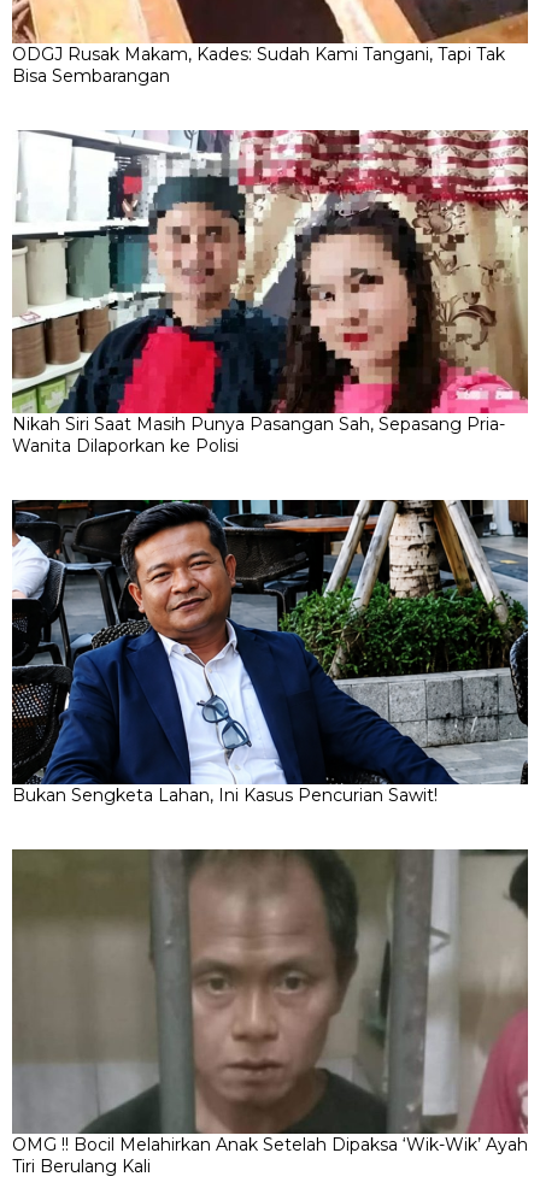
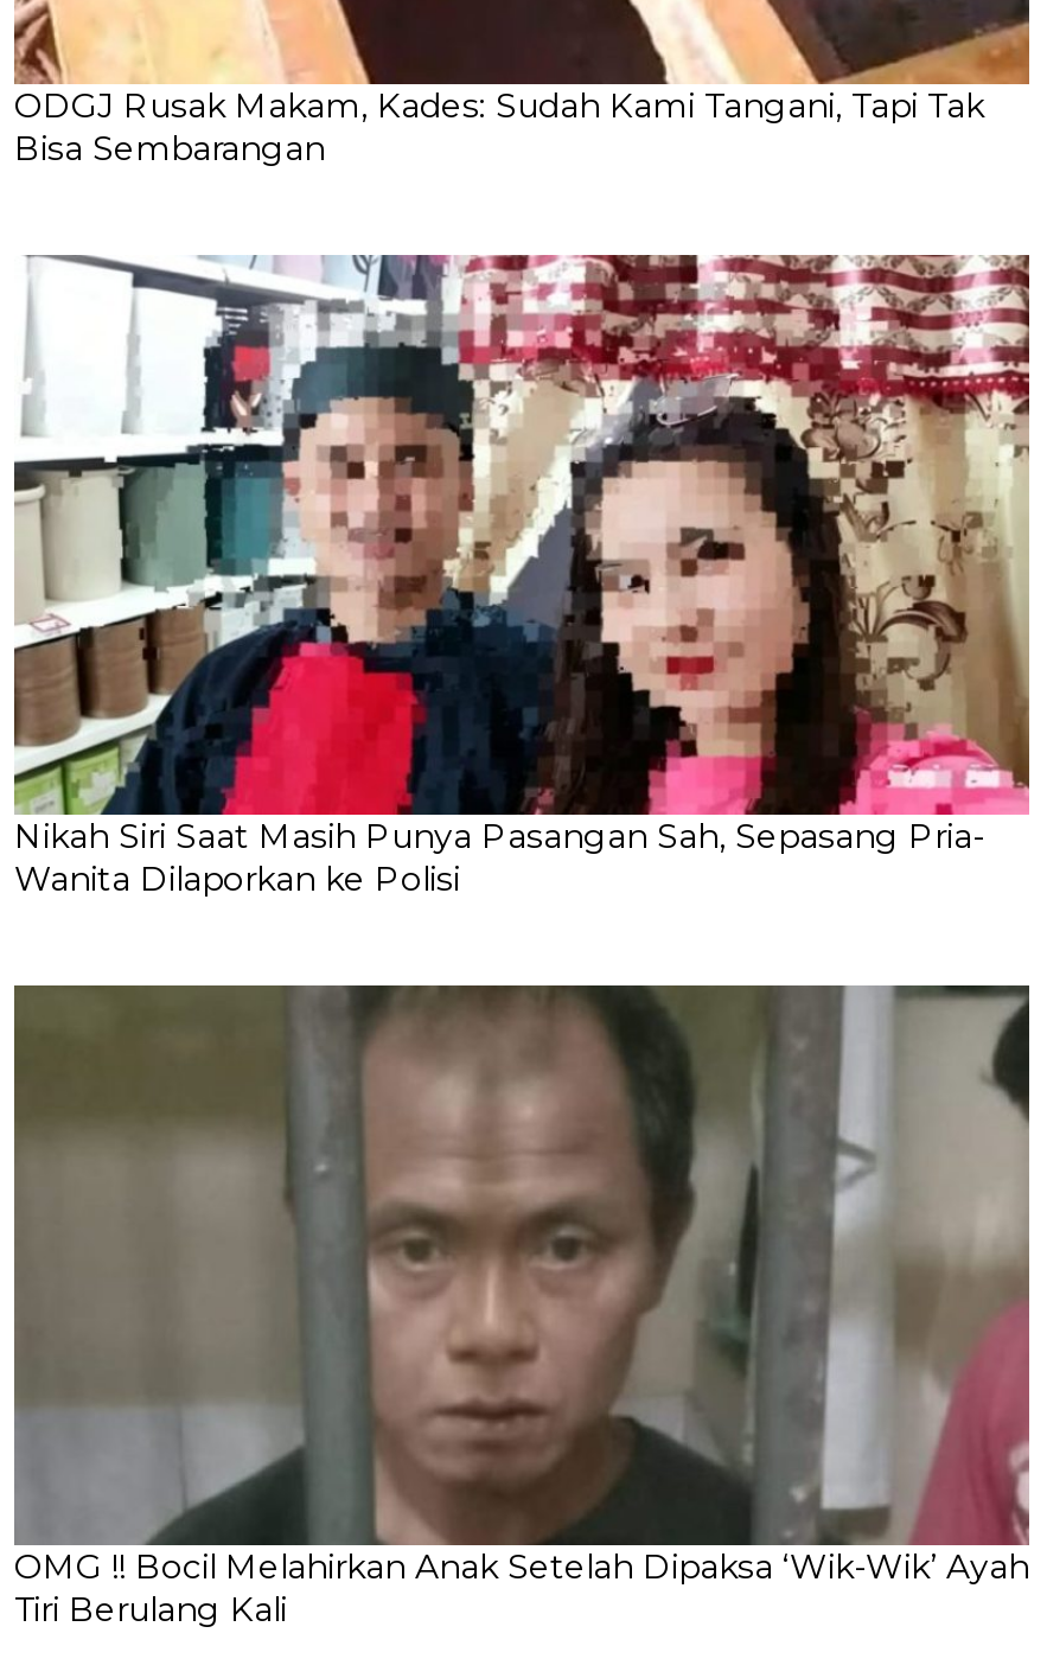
- [image]
- Bukan Sengketa Lahan, Ini Kasus Pencurian Sawit!
